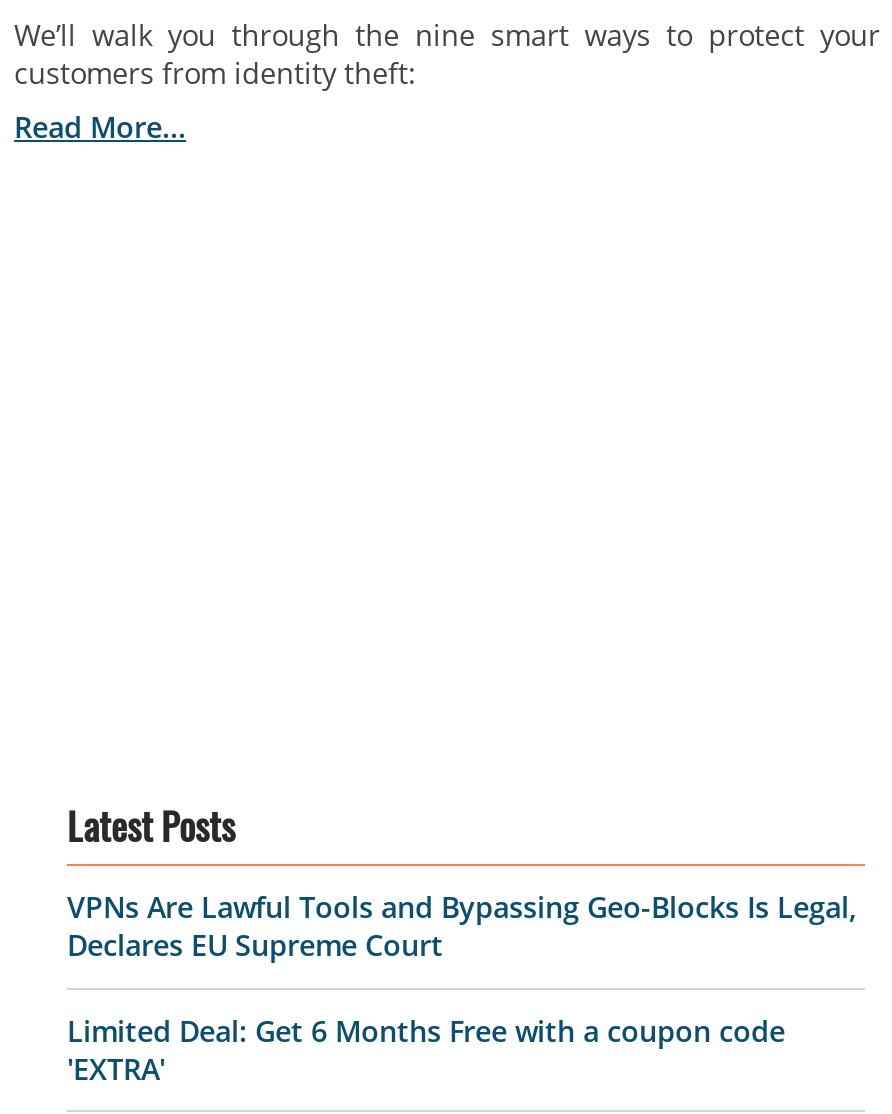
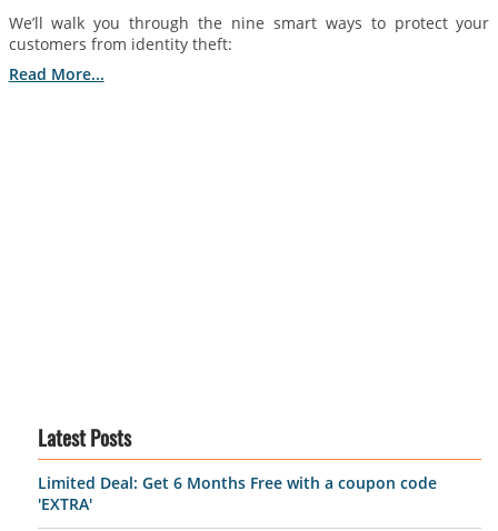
- VPNs Are Lawful Tools and Bypassing Geo-Blocks Is Legal,
- Declares EU Supreme Court
